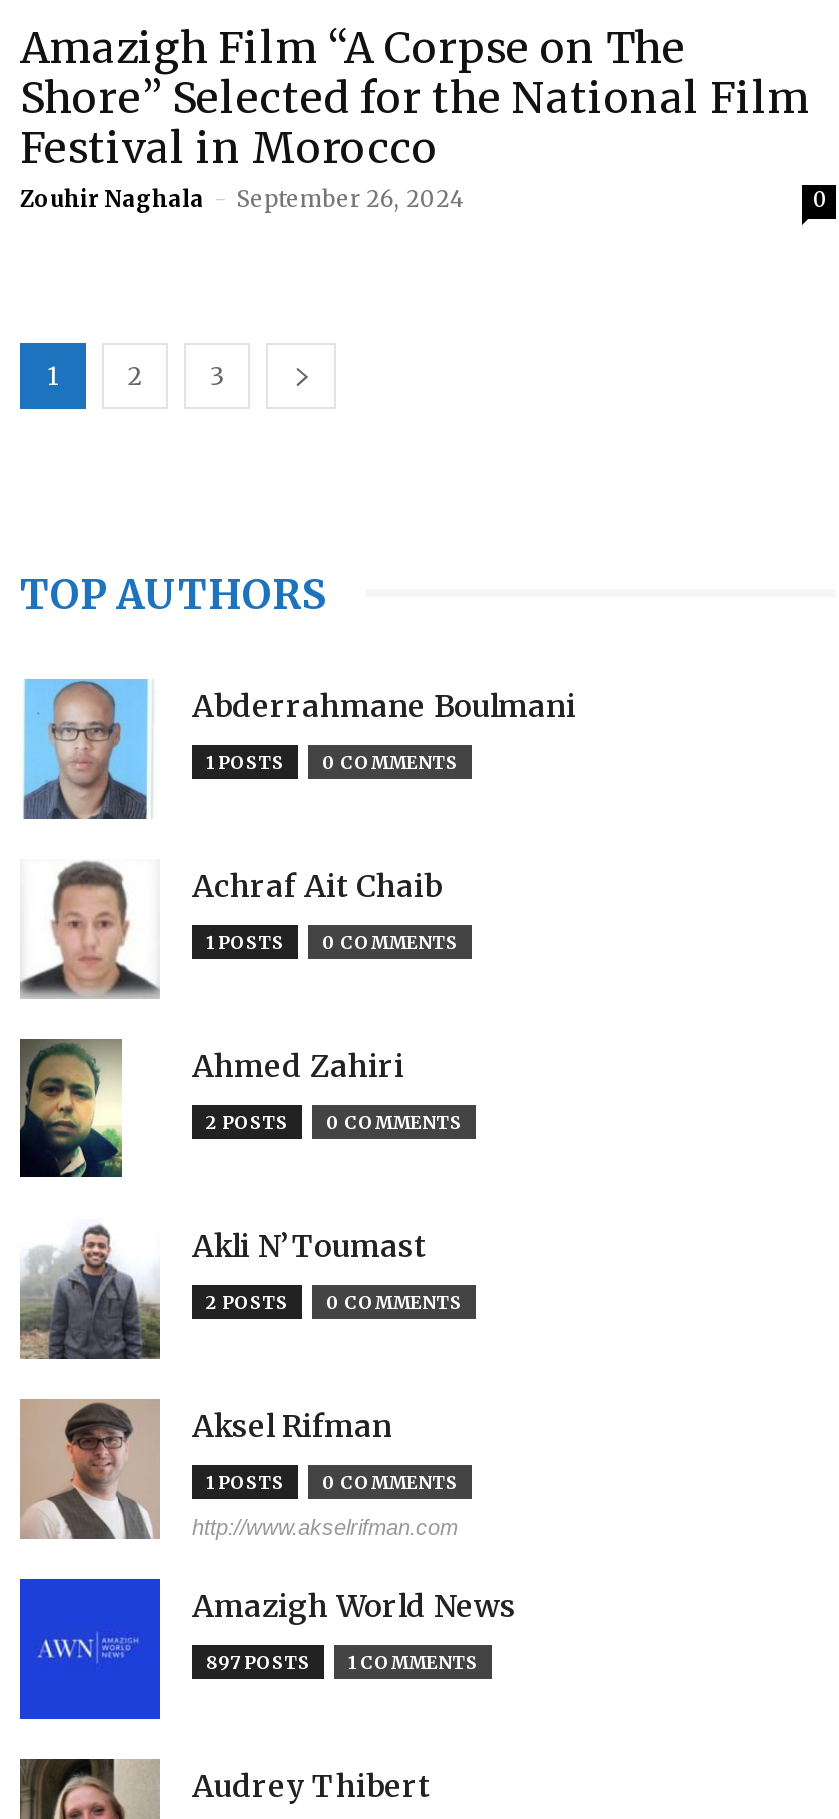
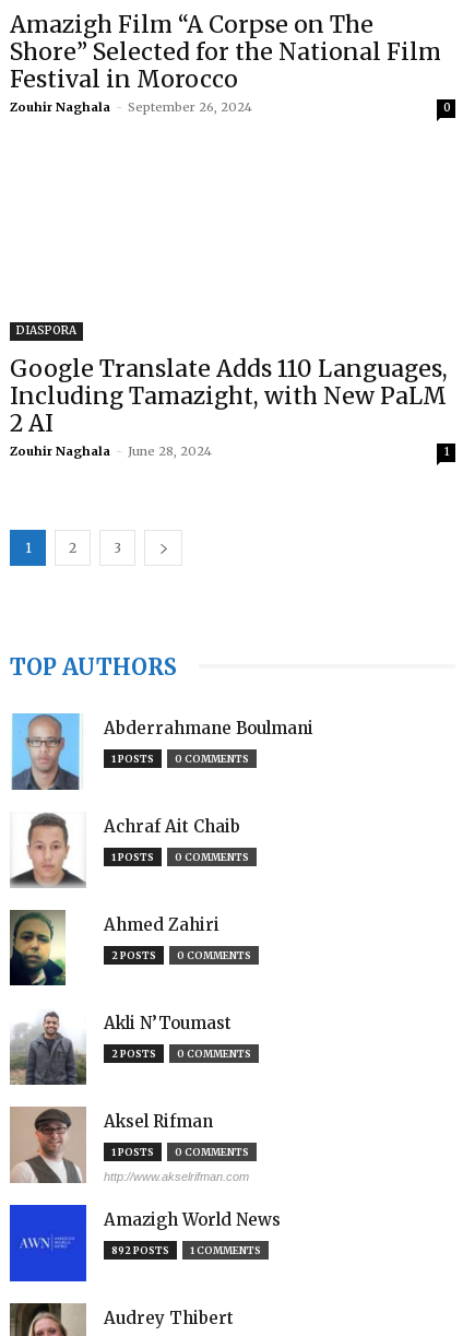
+ DIASPORA
+ Google Translate Adds 110 Languages,
+ Including Tamazight, with New PaLM
+ 2 AI
+ Zouhir Naghala - June 28, 2024
+ 1

- 897 POSTS 1 COMMENTS
+ 892 POSTS 1 COMMENTS
